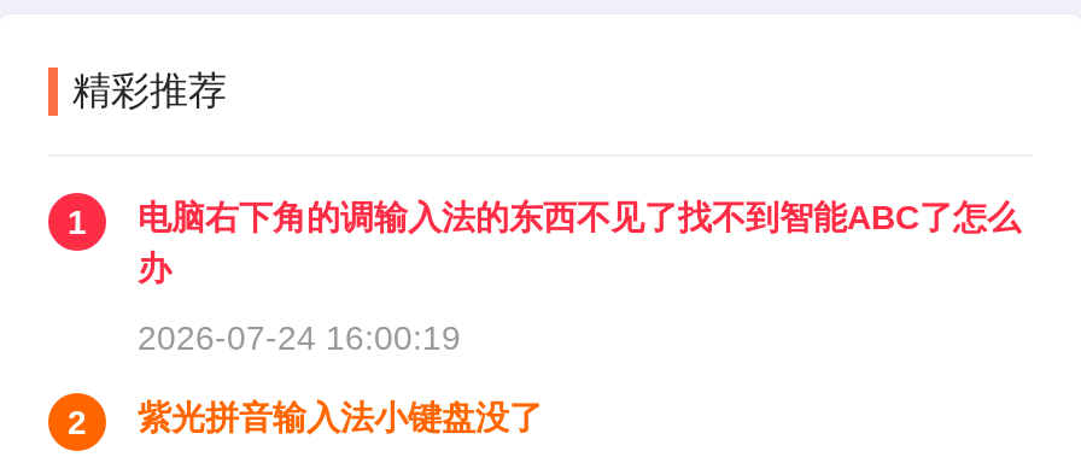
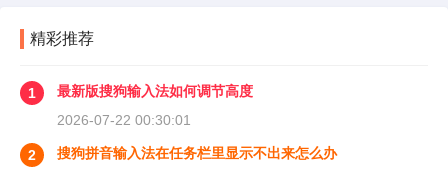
- 电脑右下角的调输入法的东西不见了找不到智能ABC了怎么
- 办
+ 最新版搜狗输入法如何调节高度

- 2026-07-24 16:00:19
+ 2026-07-22 00:30:01

- 紫光拼音输入法小键盘没了
+ 搜狗拼音输入法在任务栏里显示不出来怎么办
